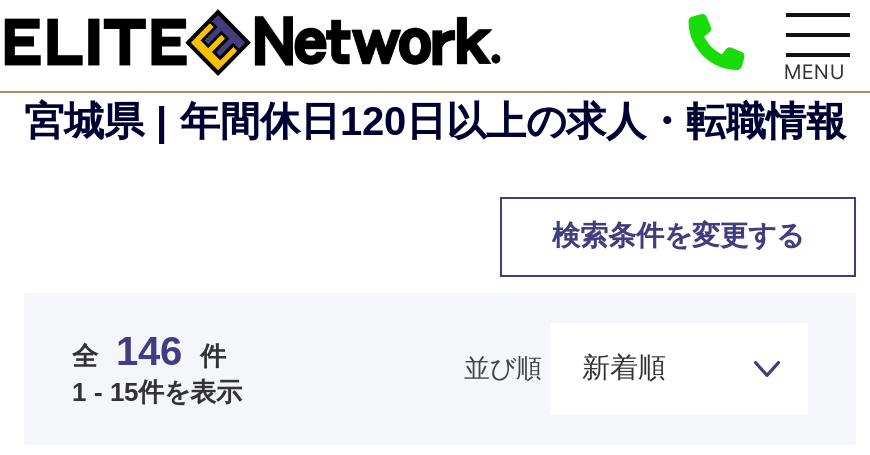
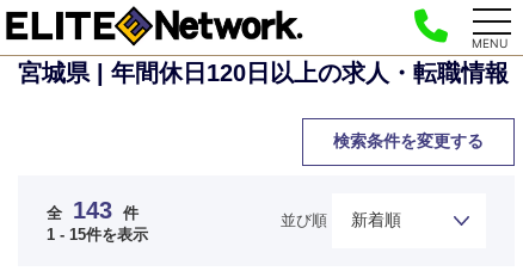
- 全 146 件
+ 全 143 件
